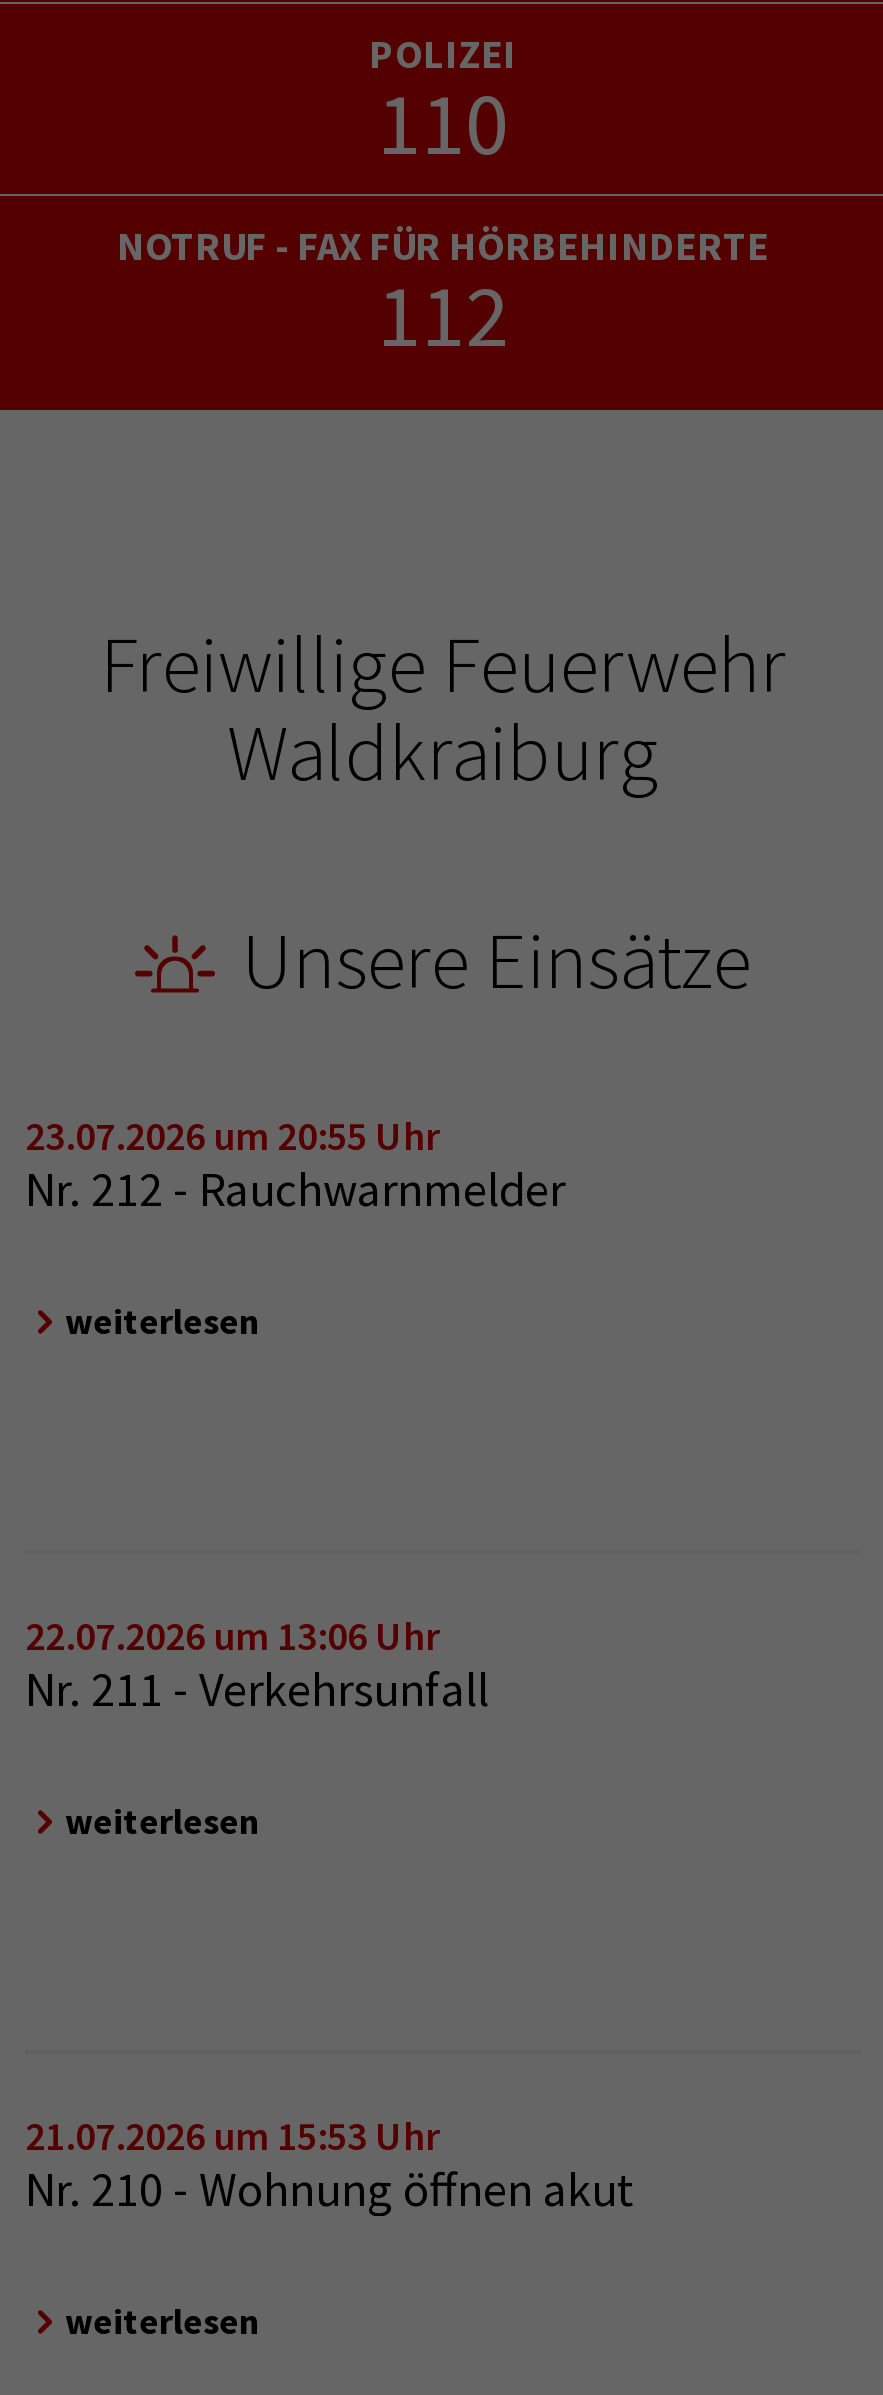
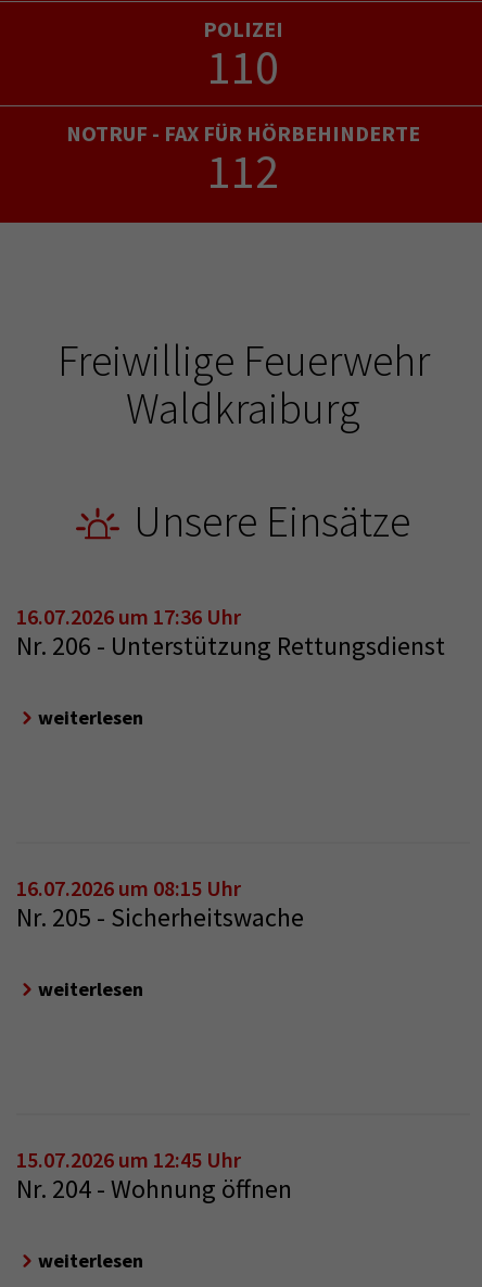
- 23.07.2026 um 20:55 Uhr
- Nr. 212 - Rauchwarnmelder
+ 16.07.2026 um 17:36 Uhr
+ Nr. 206 - Unterstützung Rettungsdienst

- 22.07.2026 um 13:06 Uhr
+ 16.07.2026 um 08:15 Uhr

- Nr. 211 - Verkehrsunfall
+ Nr. 205 - Sicherheitswache

- 21.07.2026 um 15:53 Uhr
- Nr. 210 - Wohnung öffnen akut
+ 15.07.2026 um 12:45 Uhr
+ Nr. 204 - Wohnung öffnen
